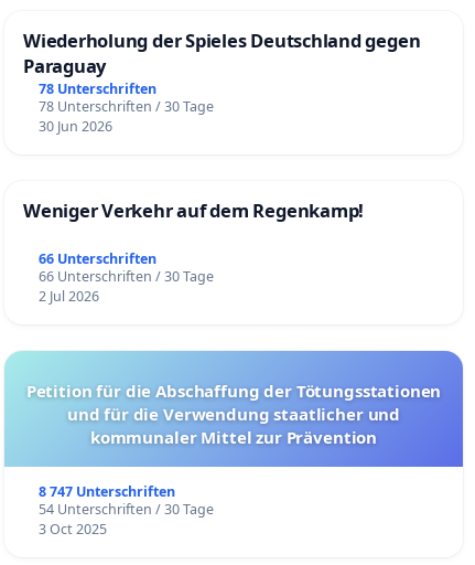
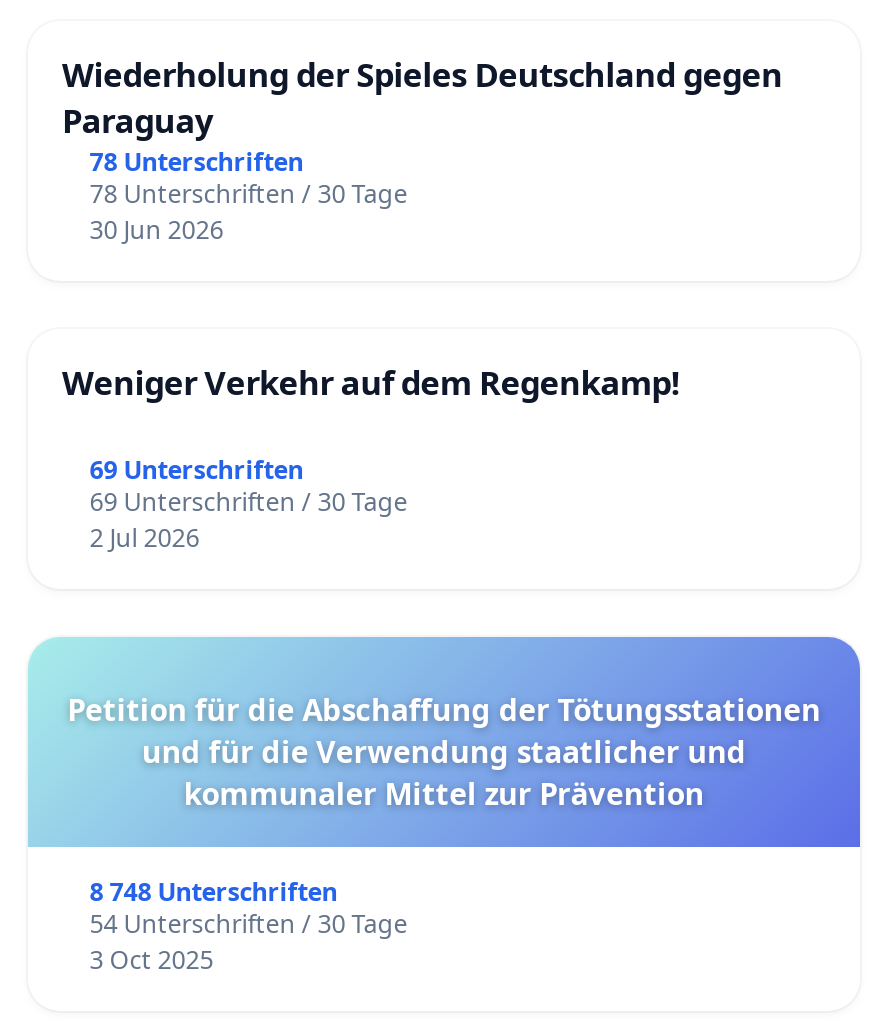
- 66 Unterschriften
+ 69 Unterschriften

- 66 Unterschriften / 30 Tage
+ 69 Unterschriften / 30 Tage

- 8 747 Unterschriften
+ 8 748 Unterschriften
